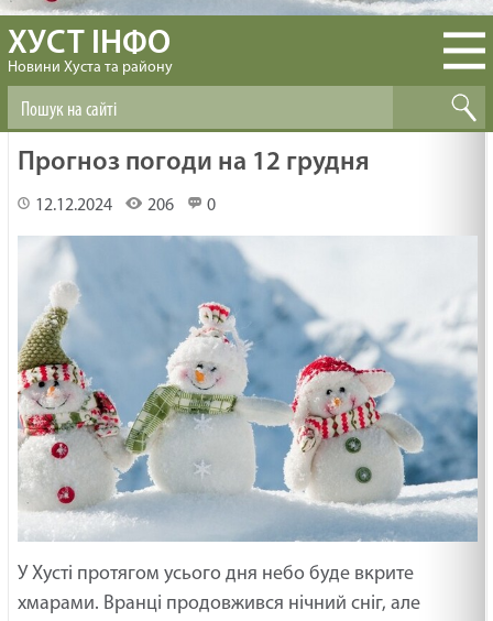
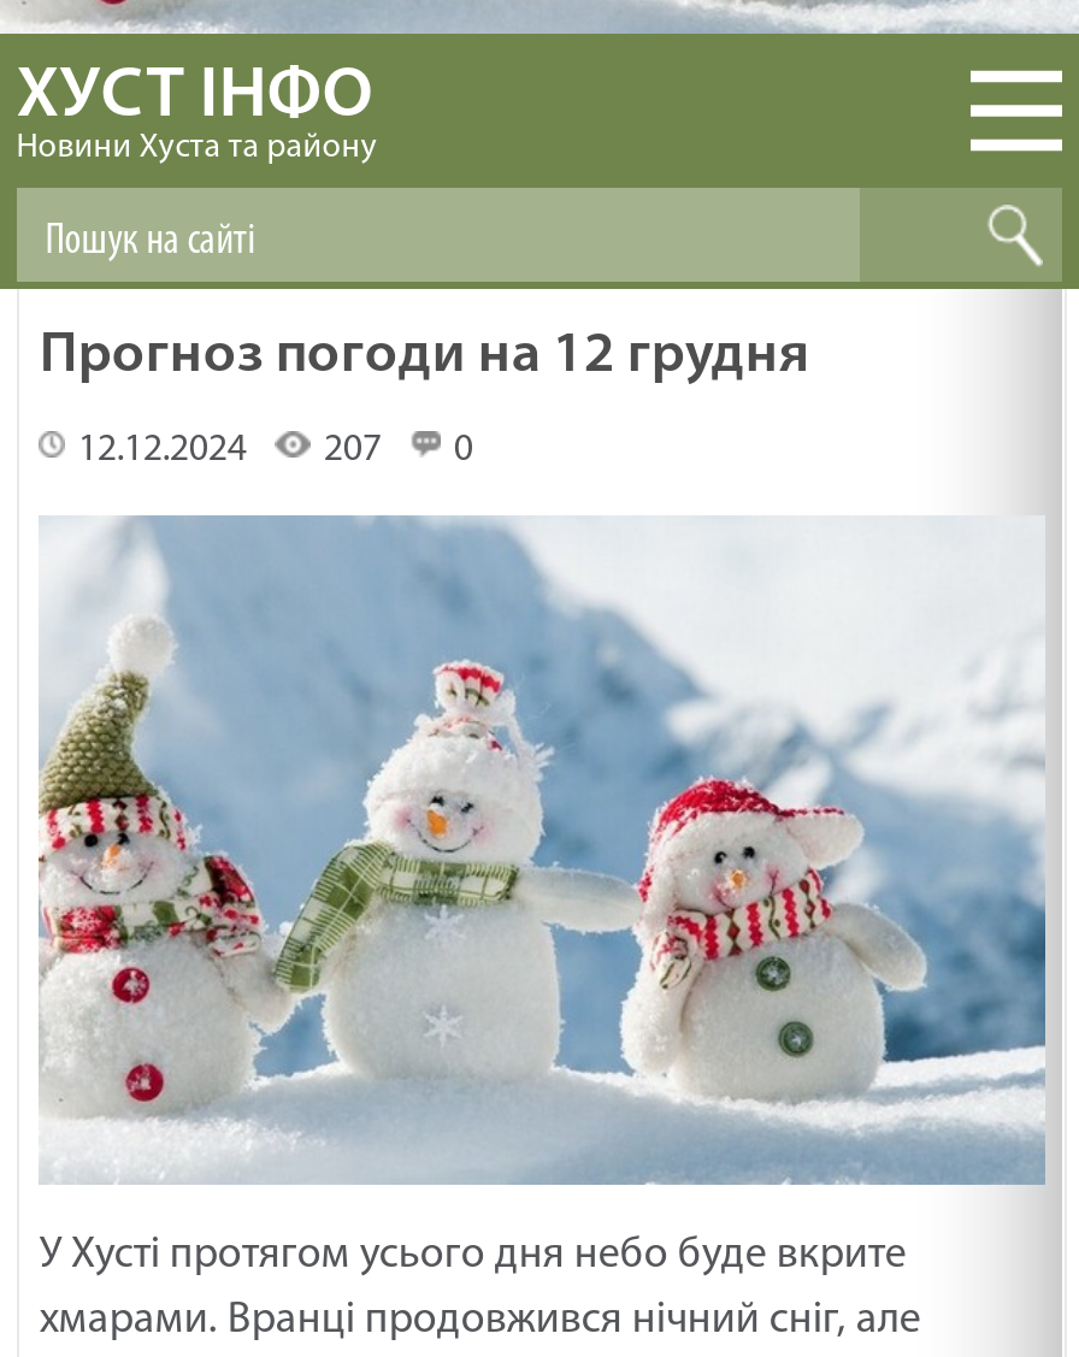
- 12.12.2024 206 0
+ 12.12.2024 207 0
